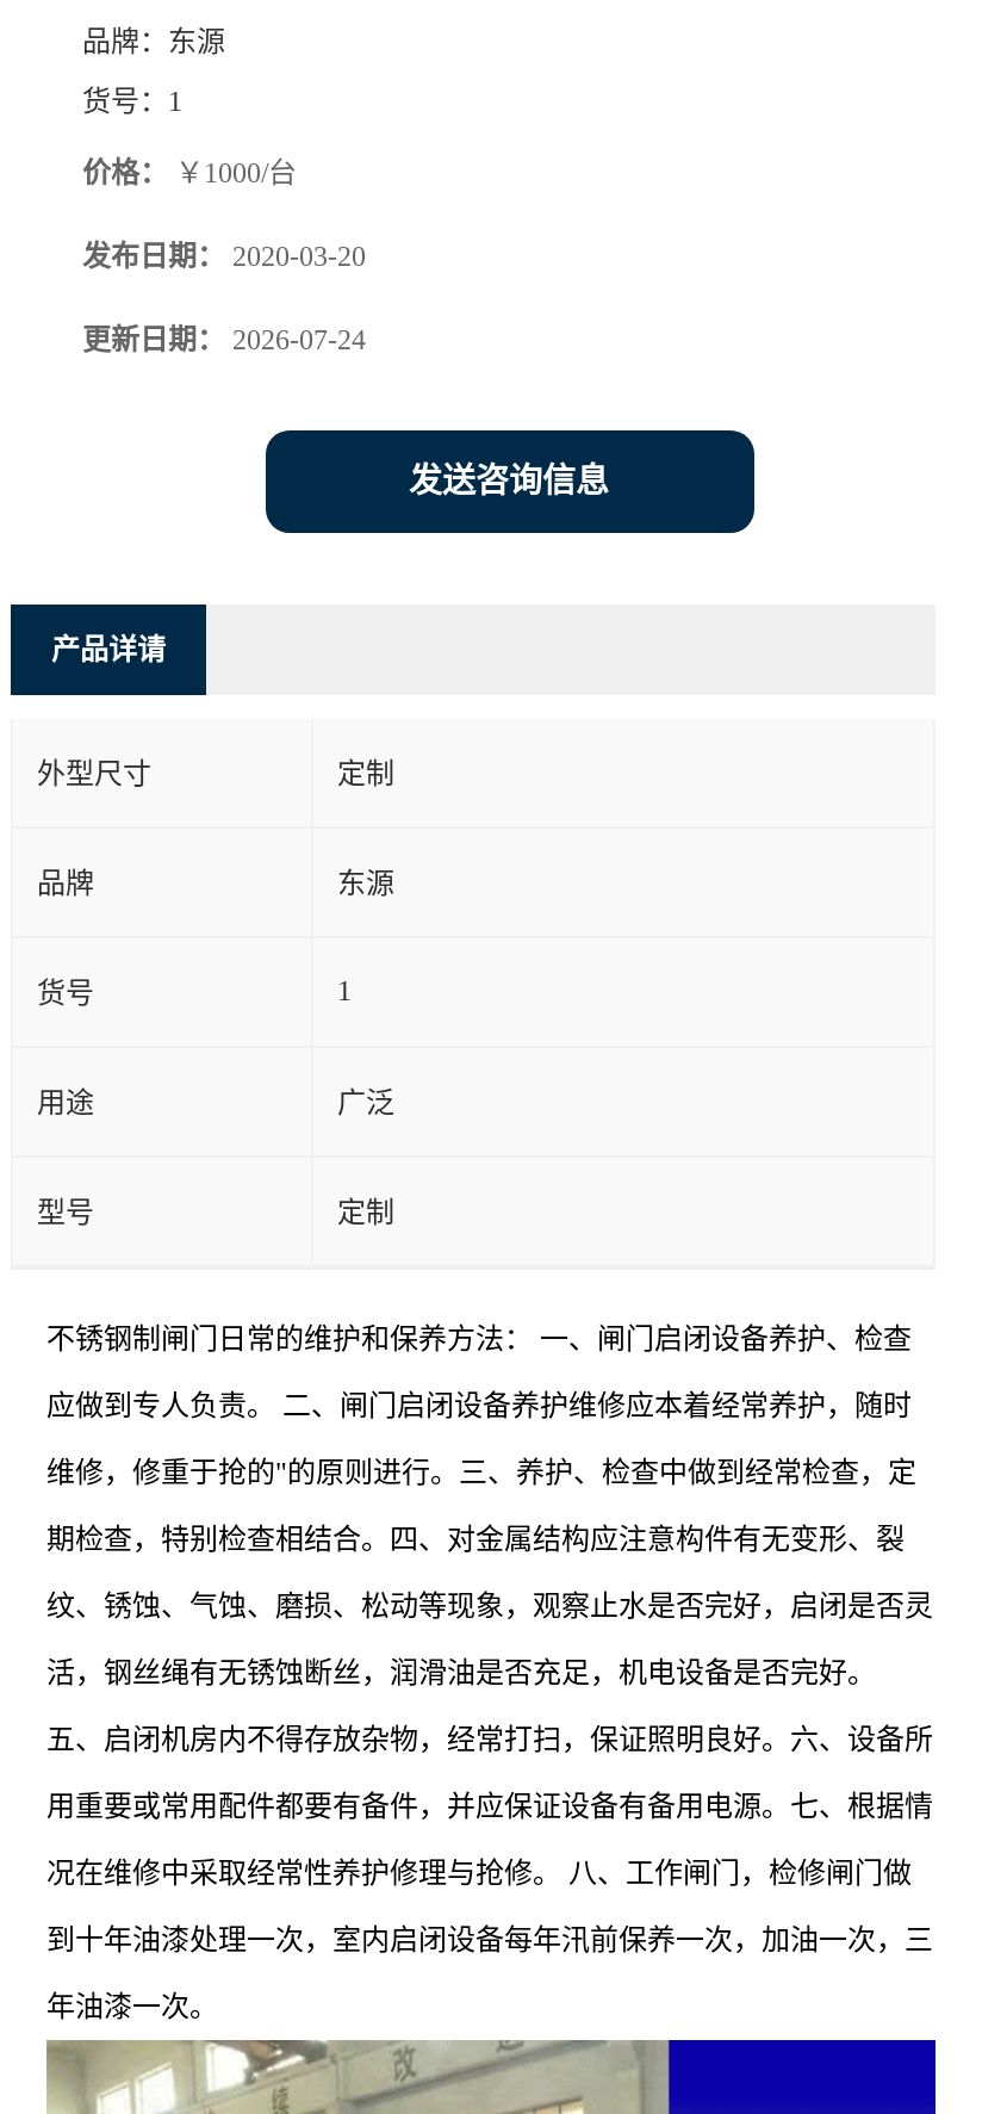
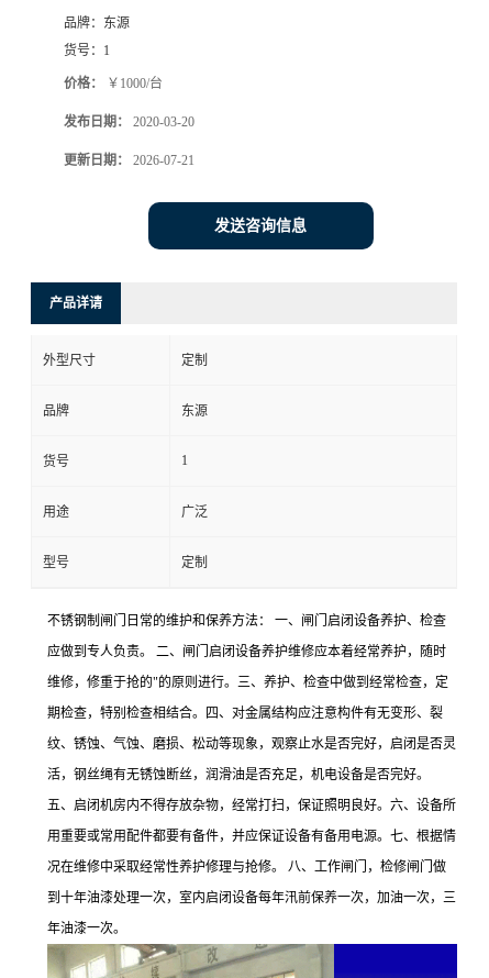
- 更新日期：2026-07-24
+ 更新日期：2026-07-21
